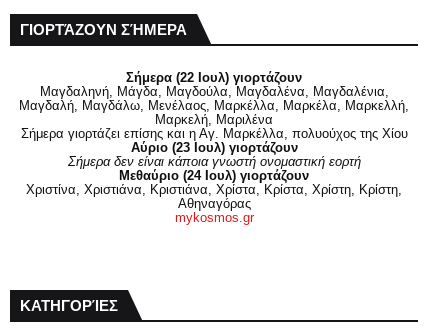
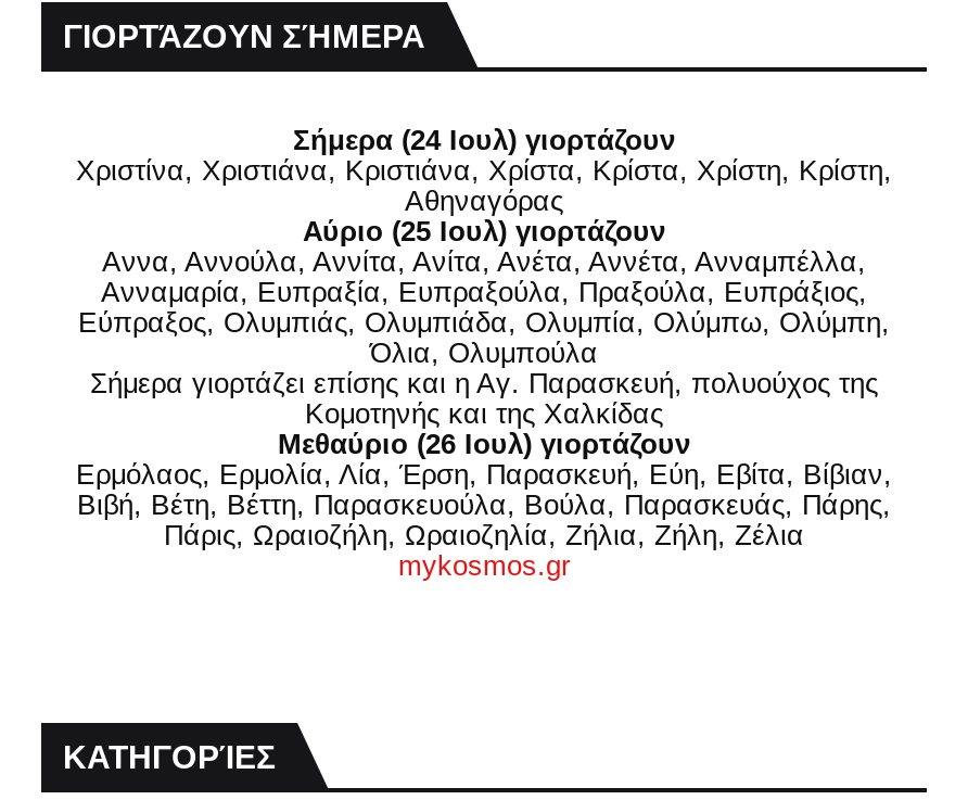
- Σήμερα (22 Ιουλ) γιορτάζουν
- Μαγδαληνή, Μάγδα, Μαγδούλα, Μαγδαλένα, Μαγδαλένια,
- Μαγδαλή, Μαγδάλω, Μενέλαος, Μαρκέλλα, Μαρκέλα, Μαρκελλή,
- Μαρκελή, Μαριλένα
- Σήμερα γιορτάζει επίσης και η Αγ. Μαρκέλλα, πολυούχος της Χίου
- Αύριο (23 Ιουλ) γιορτάζουν
- Σήμερα δεν είναι κάποια γνωστή ονομαστική εορτή
- Μεθαύριο (24 Ιουλ) γιορτάζουν
+ Σήμερα (24 Ιουλ) γιορτάζουν

moved up: Χριστίνα, Χριστιάνα, Κριστιάνα, Χρίστα, Κρίστα, Χρίστη, Κρίστη, | Αθηναγόρας

+ Αύριο (25 Ιουλ) γιορτάζουν
+ Αννα, Αννούλα, Αννίτα, Ανίτα, Ανέτα, Αννέτα, Ανναμπέλλα,
+ Ανναμαρία, Ευπραξία, Ευπραξούλα, Πραξούλα, Ευπράξιος,
+ Εύπραξος, Ολυμπιάς, Ολυμπιάδα, Ολυμπία, Ολύμπω, Ολύμπη,
+ Όλια, Ολυμπούλα
+ Σήμερα γιορτάζει επίσης και η Αγ. Παρασκευή, πολυούχος της
+ Κομοτηνής και της Χαλκίδας
+ Μεθαύριο (26 Ιουλ) γιορτάζουν
+ Ερμόλαος, Ερμολία, Λία, Έρση, Παρασκευή, Εύη, Εβίτα, Βίβιαν,
+ Βιβή, Βέτη, Βέττη, Παρασκευούλα, Βούλα, Παρασκευάς, Πάρης,
+ Πάρις, Ωραιοζήλη, Ωραιοζηλία, Ζήλια, Ζήλη, Ζέλια
